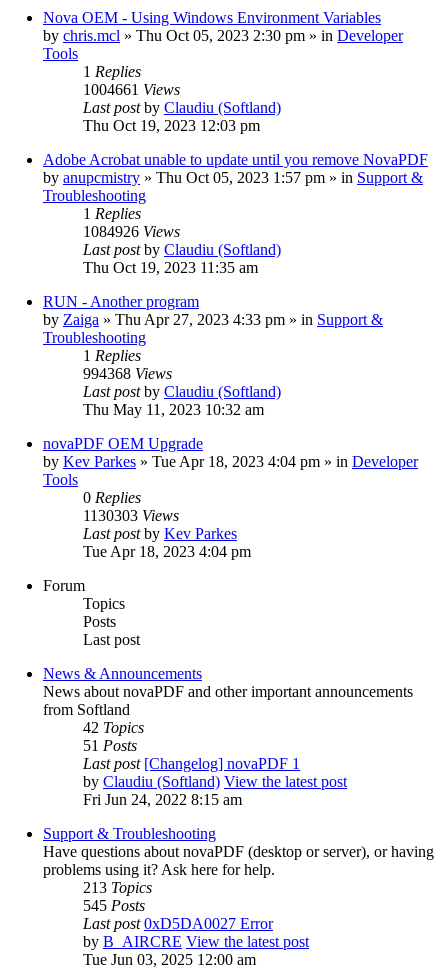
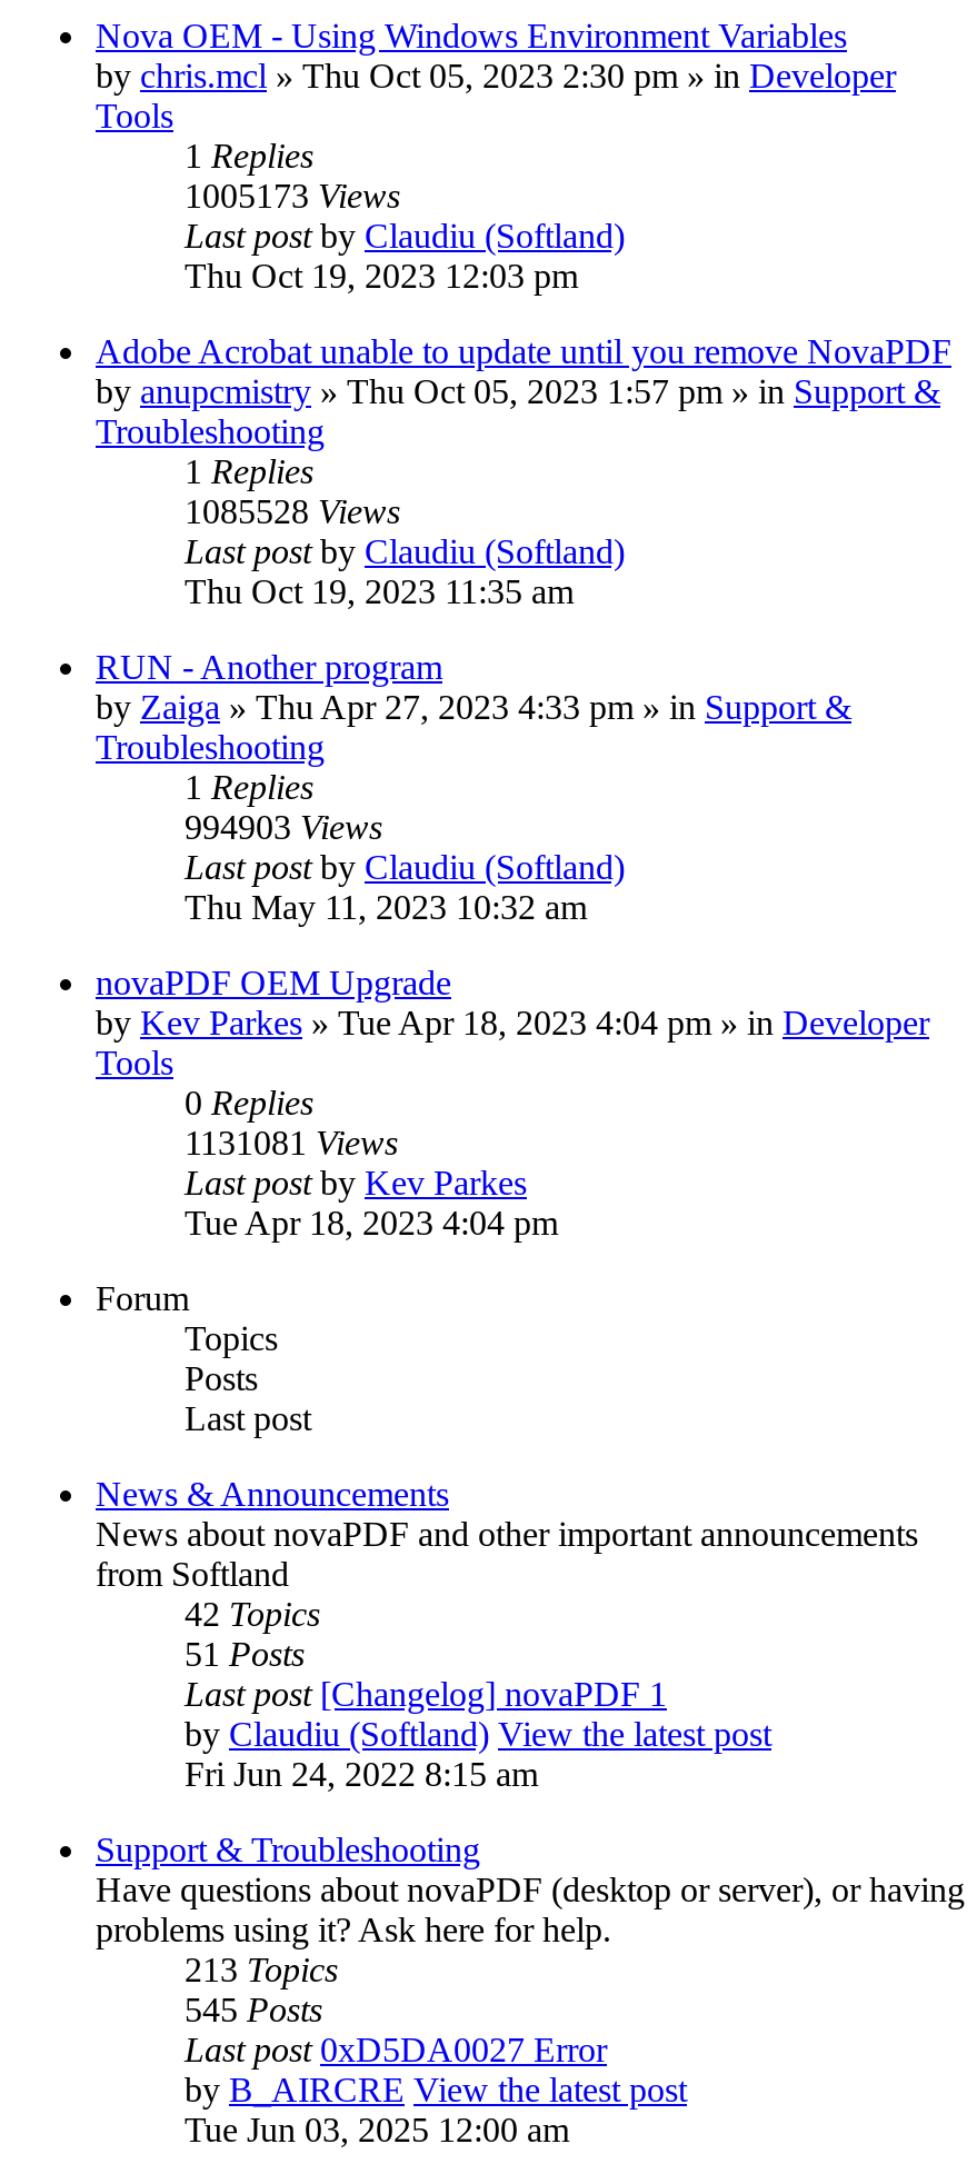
- 1004661 Views
+ 1005173 Views

- 1084926 Views
+ 1085528 Views

- 994368 Views
+ 994903 Views

- 1130303 Views
+ 1131081 Views
